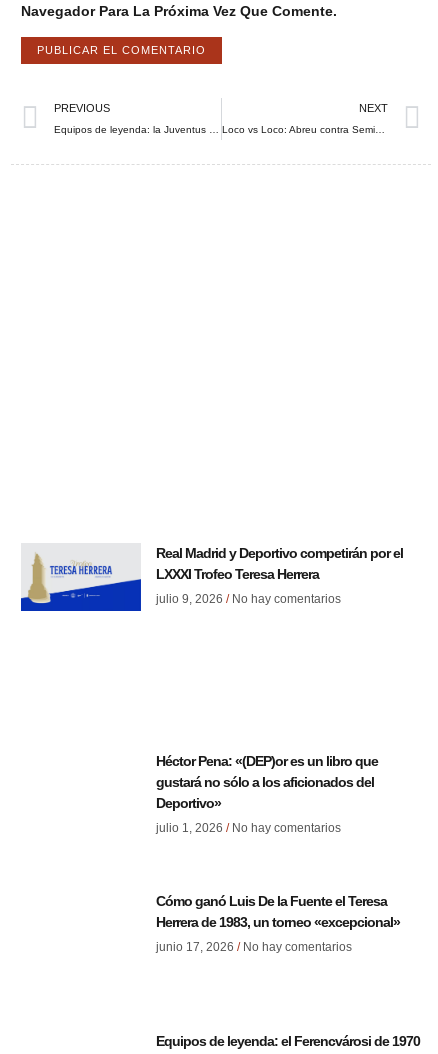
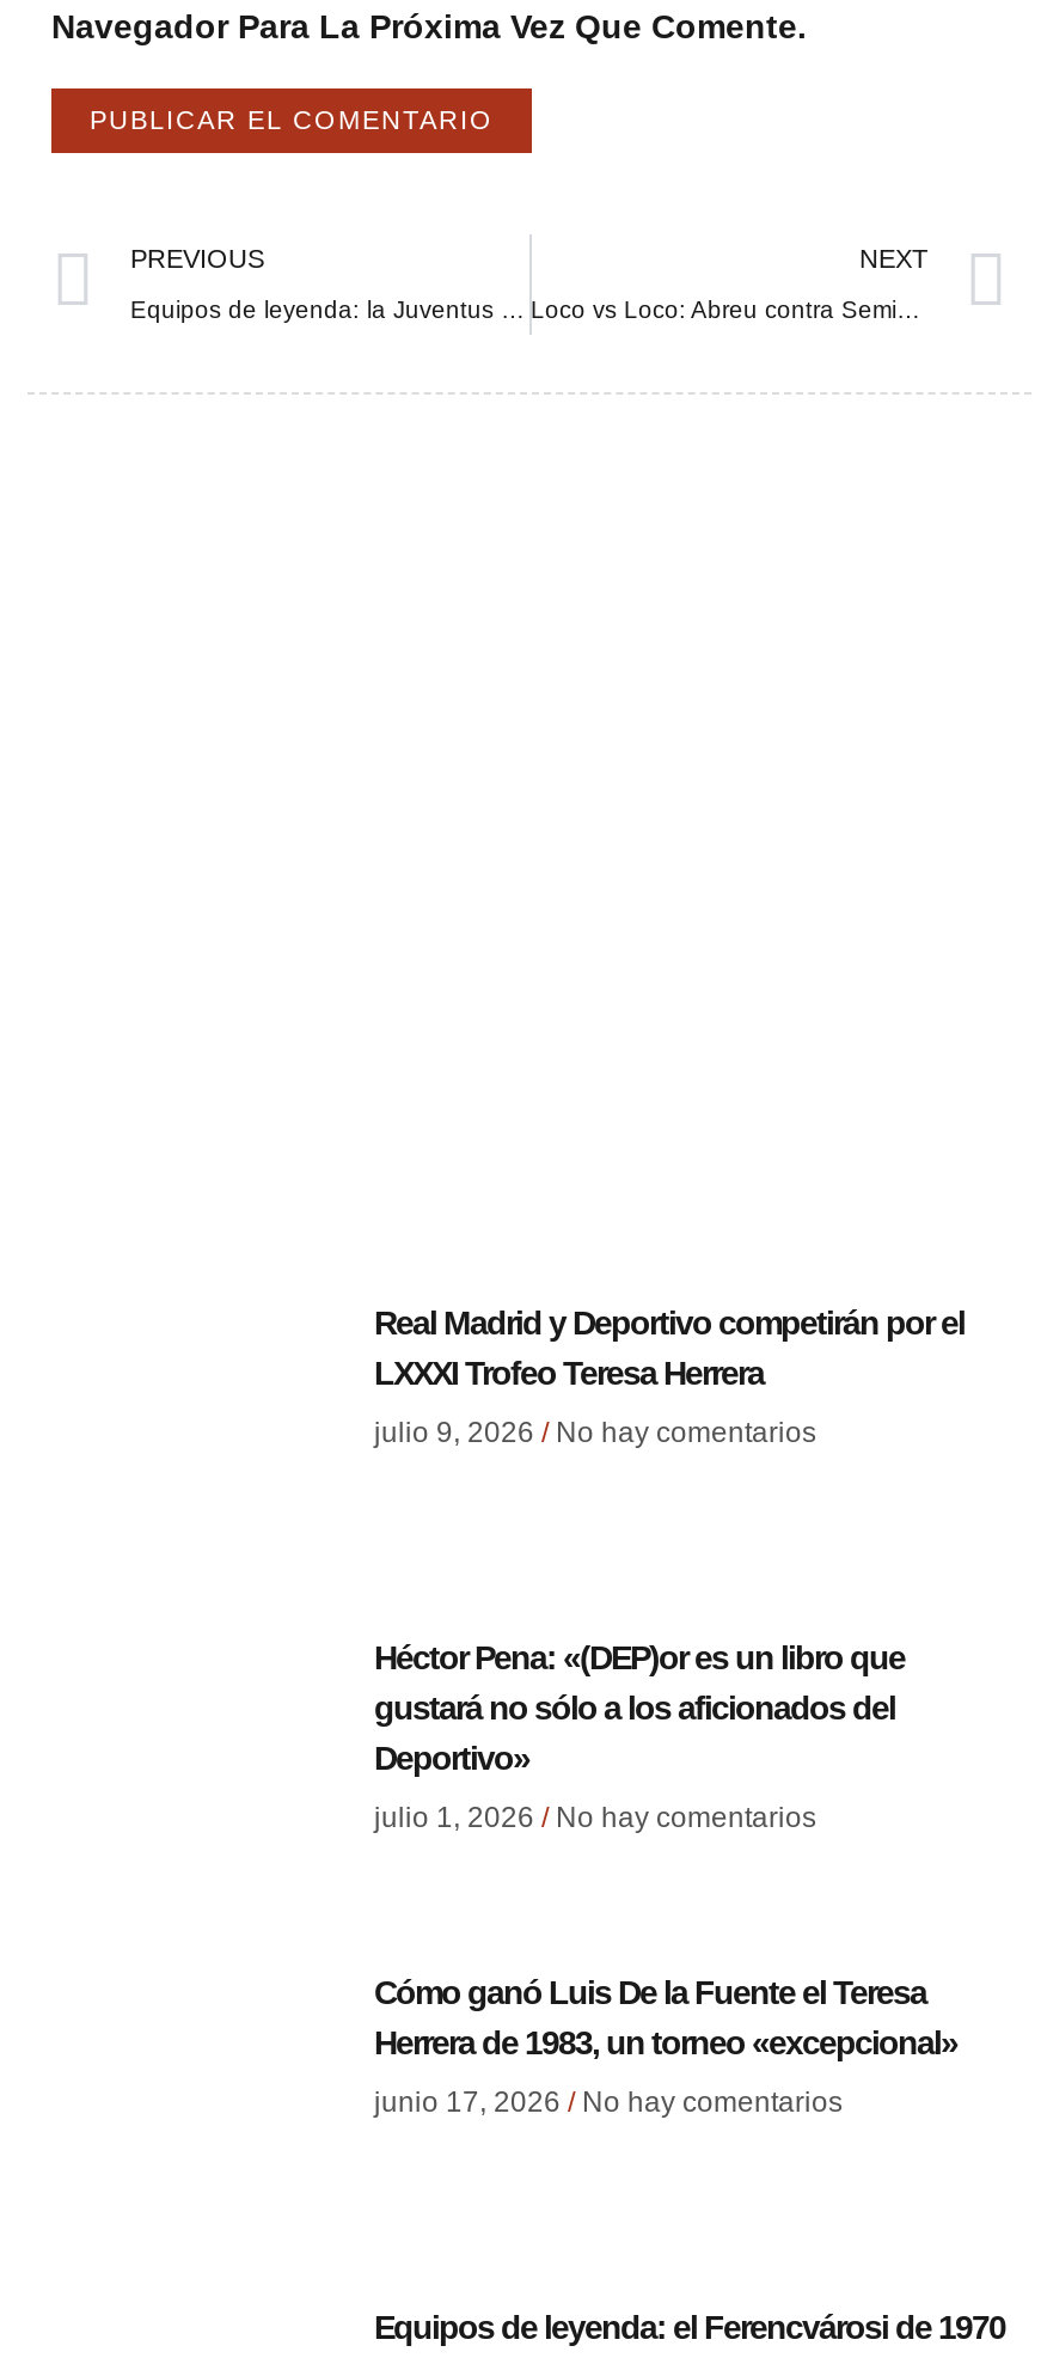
- [image]
